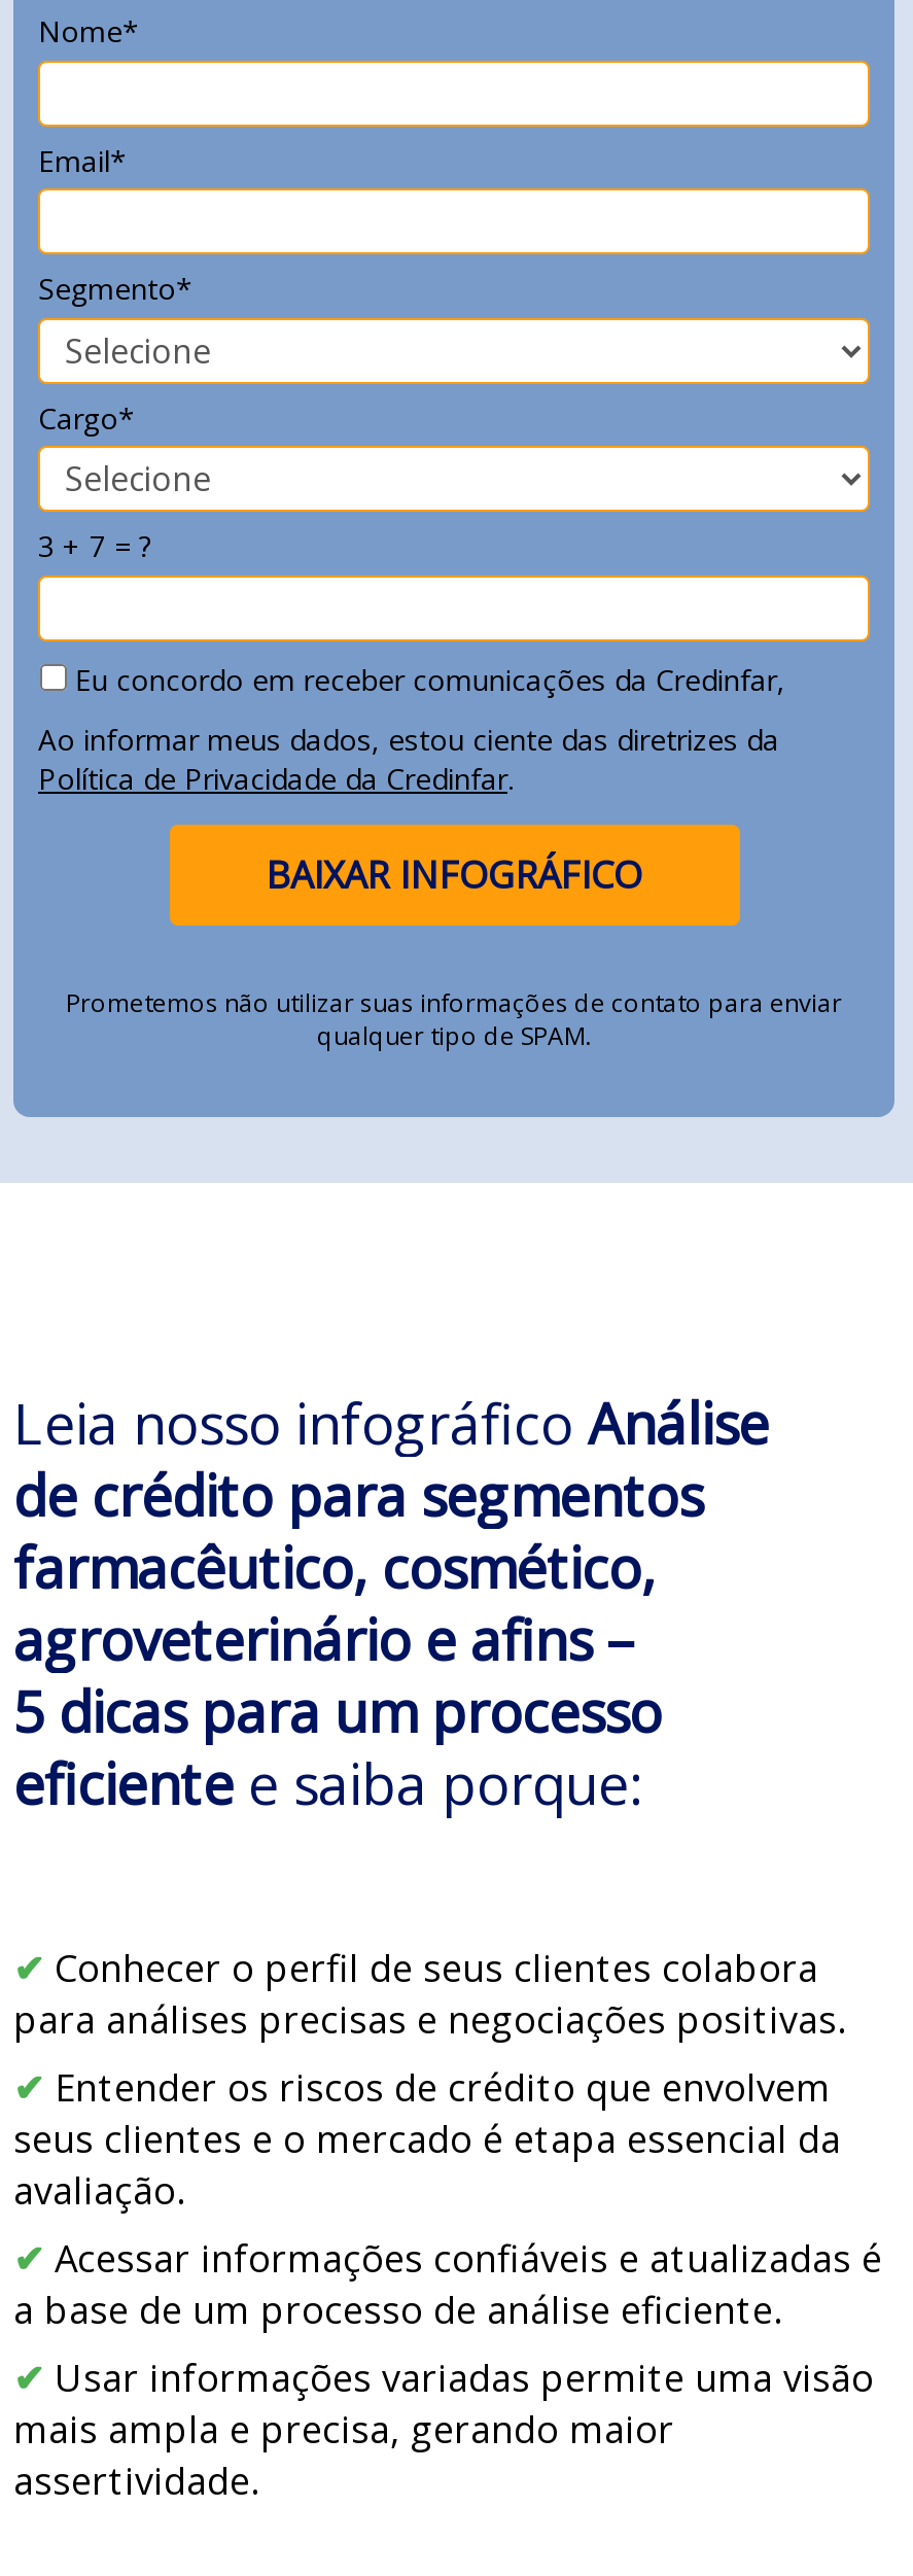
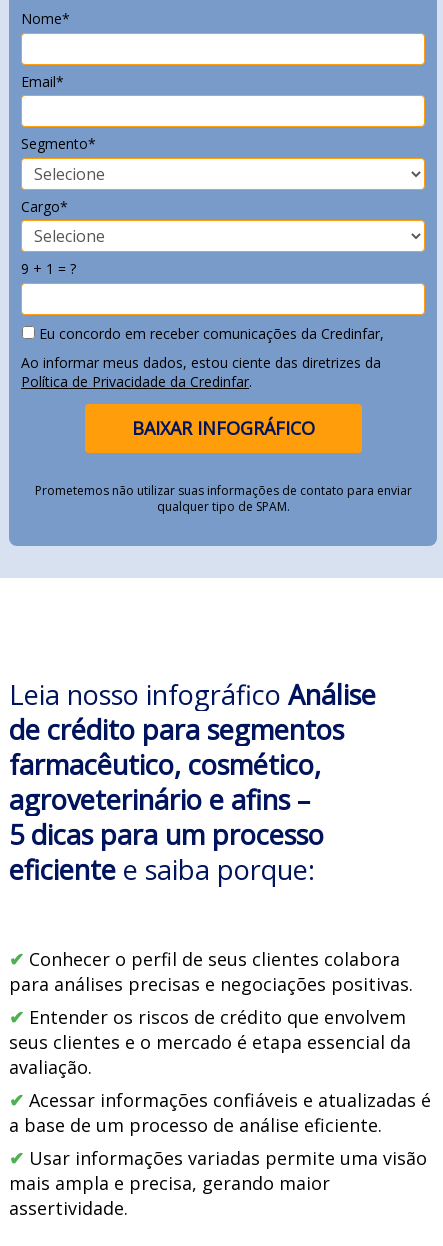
- 3 + 7 = ?
+ 9 + 1 = ?
